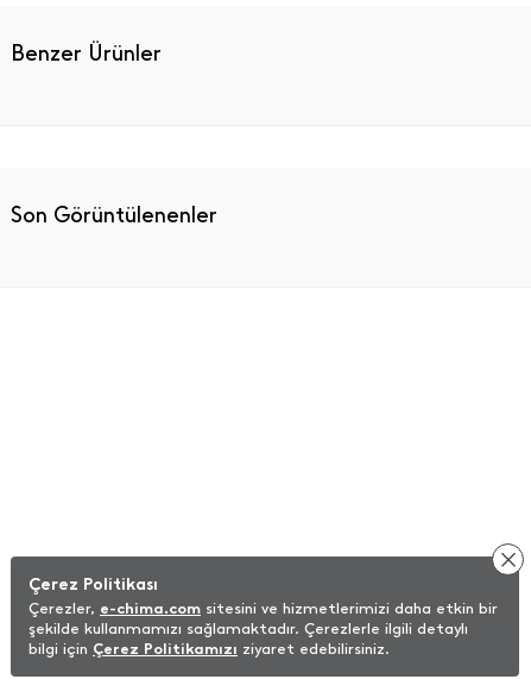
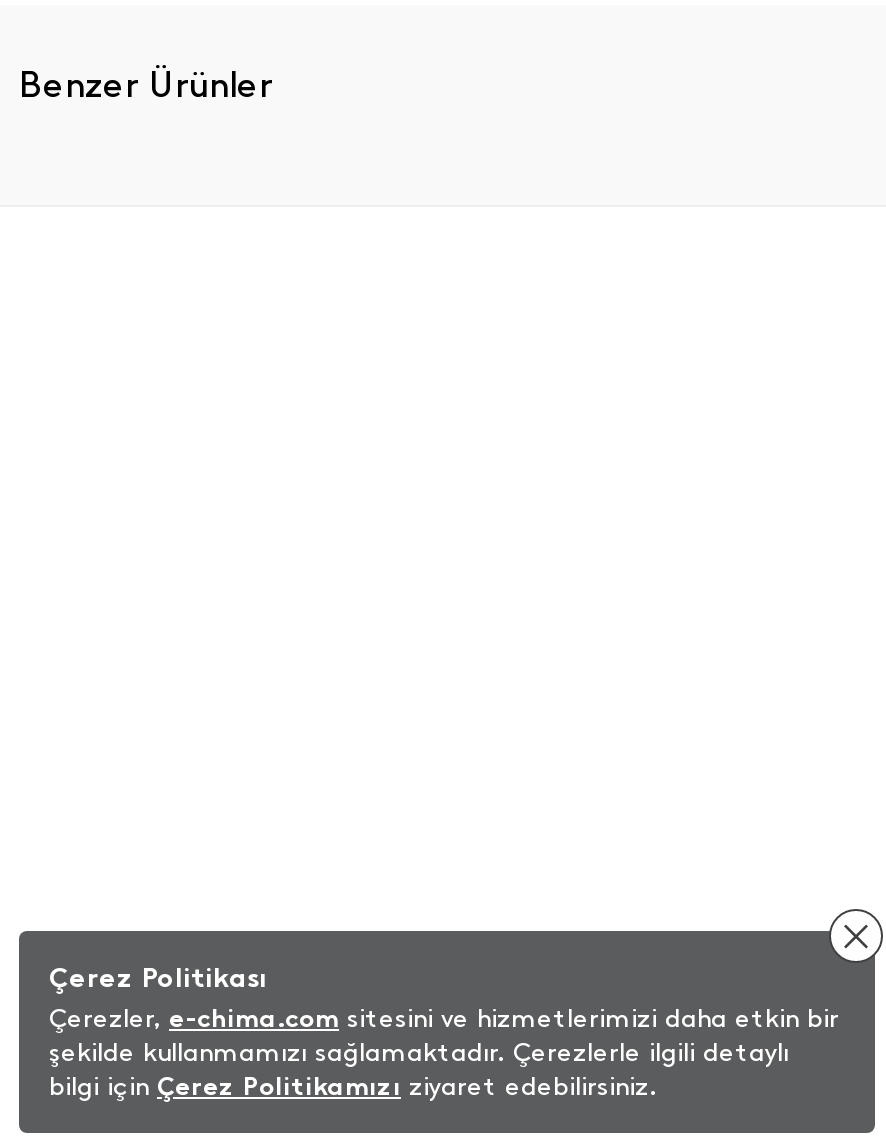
- Son Görüntülenenler
